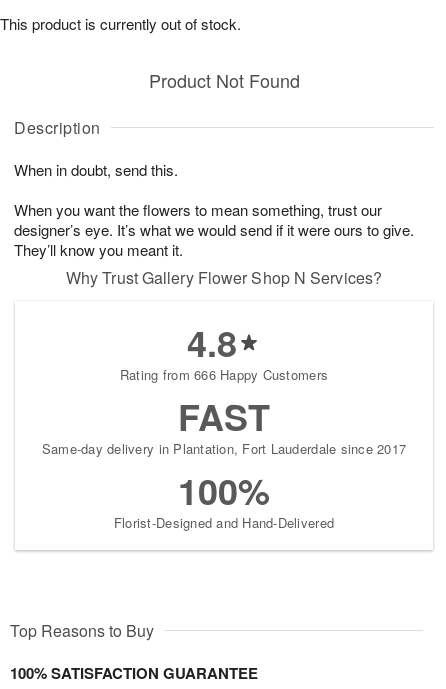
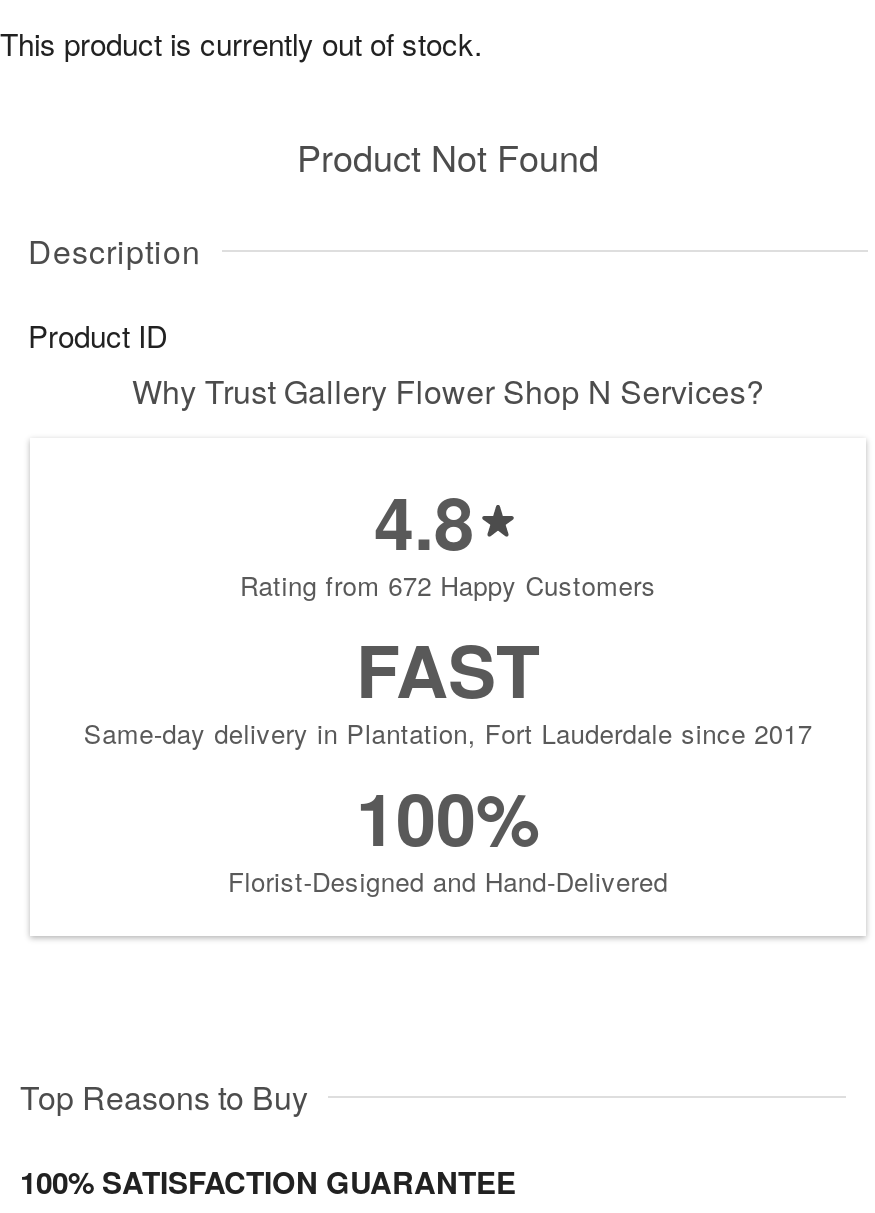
- When in doubt, send this.
- When you want the flowers to mean something, trust our
- designer’s eye. It’s what we would send if it were ours to give.
- They’ll know you meant it.
+ Product ID

- Rating from 666 Happy Customers
+ Rating from 672 Happy Customers
